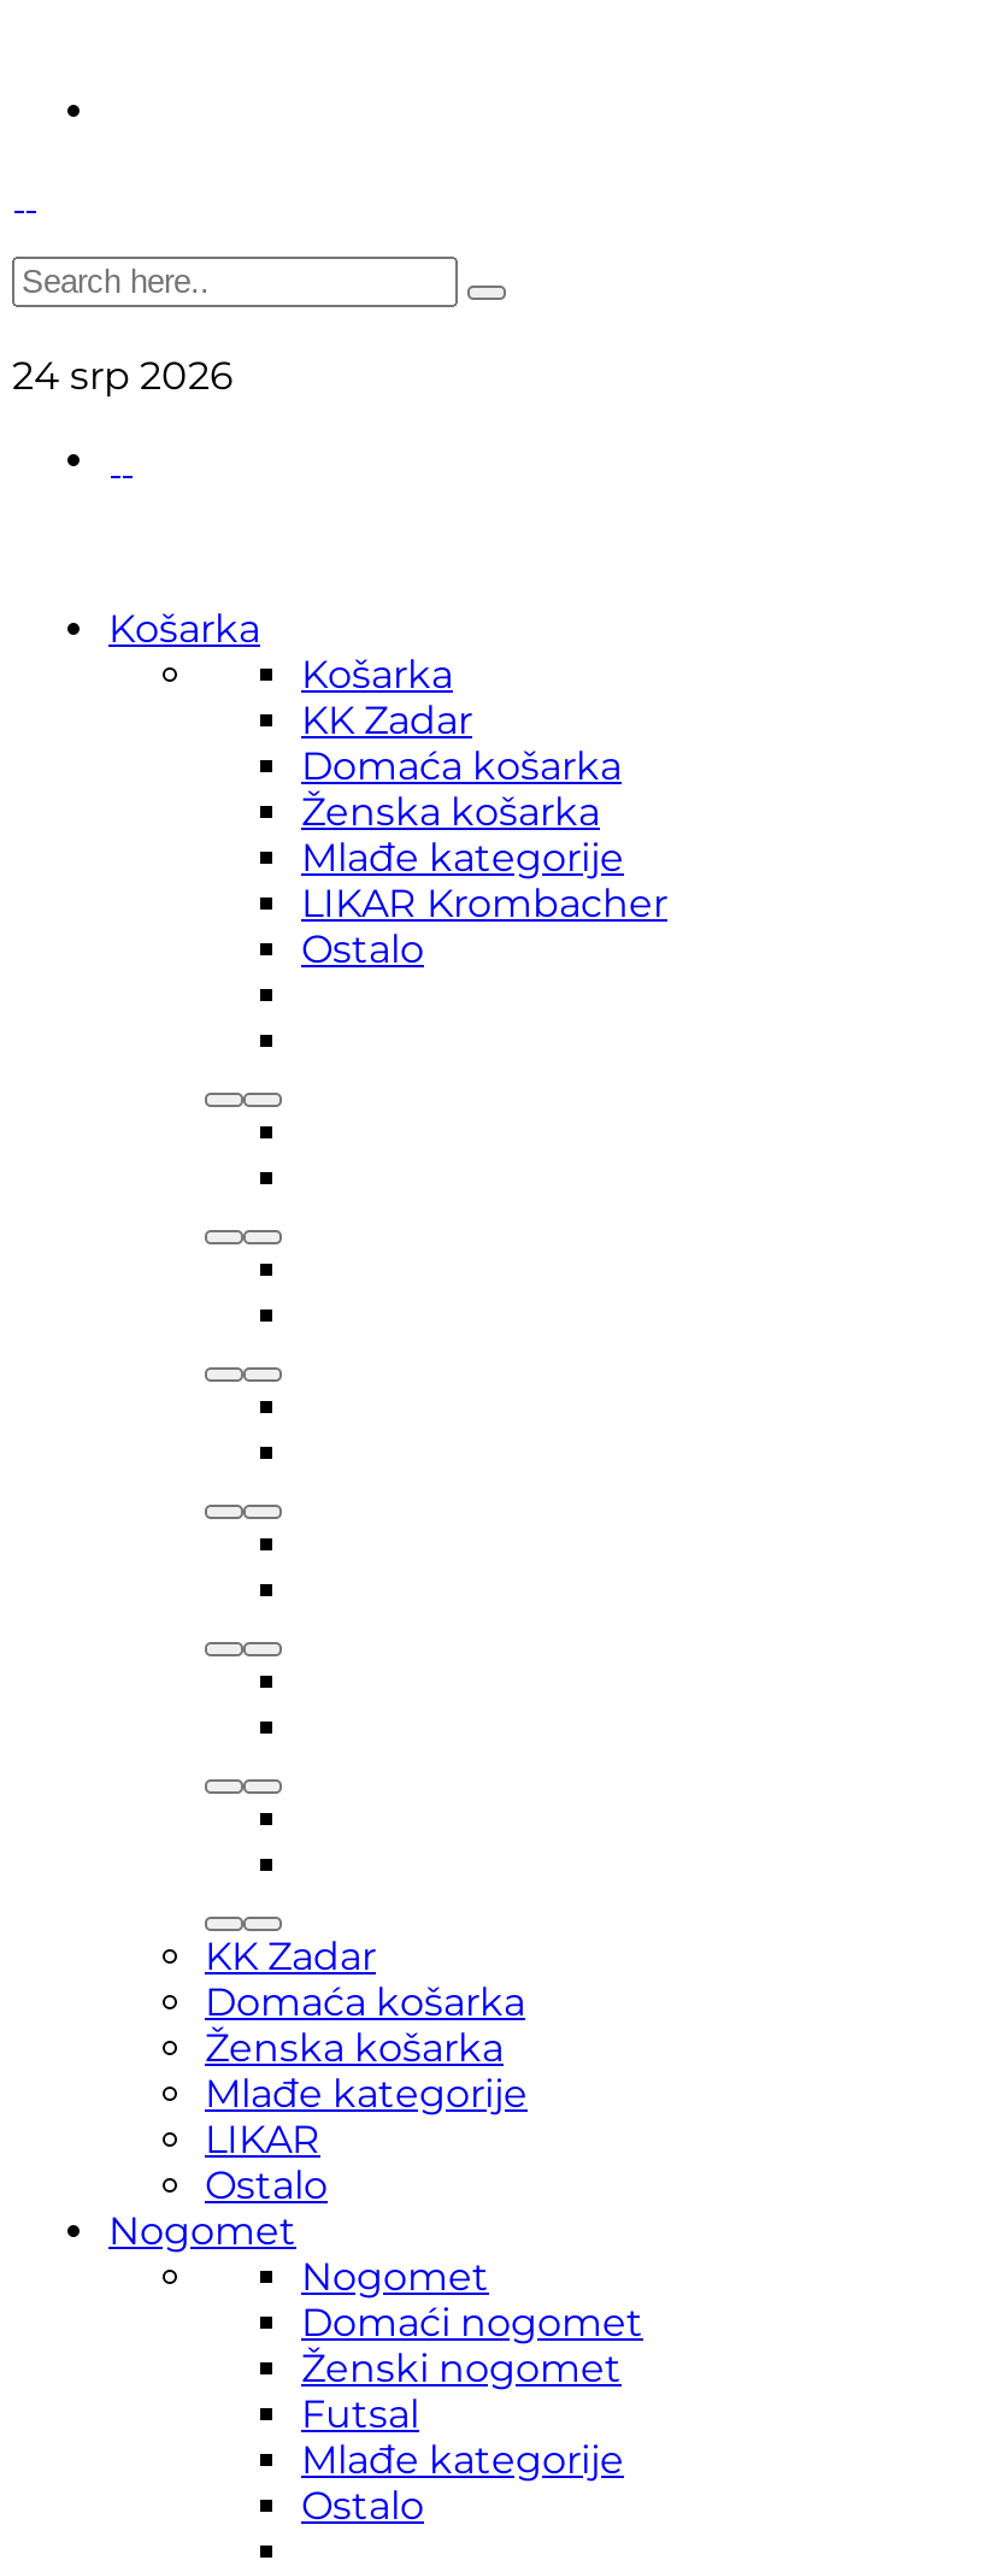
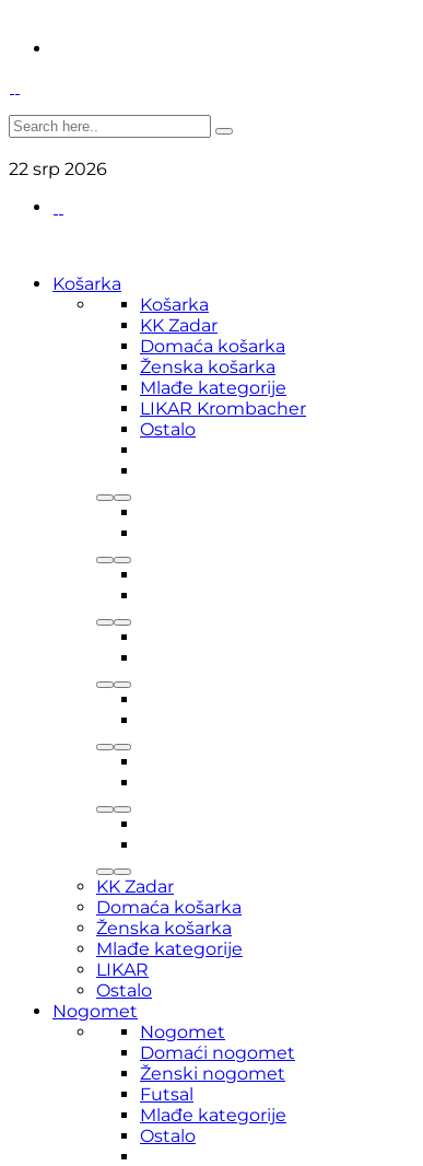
- 24 srp 2026
+ 22 srp 2026
